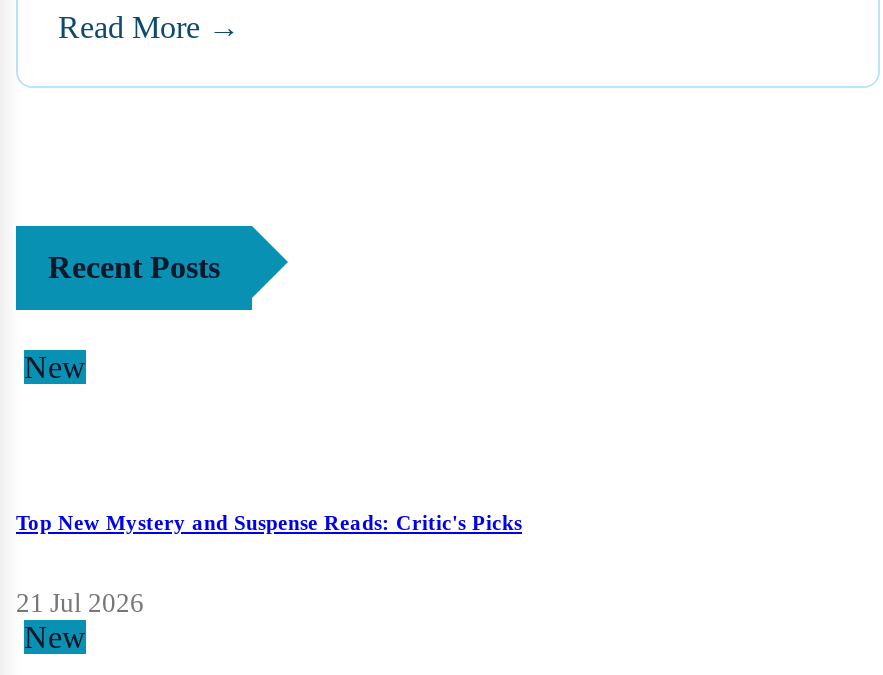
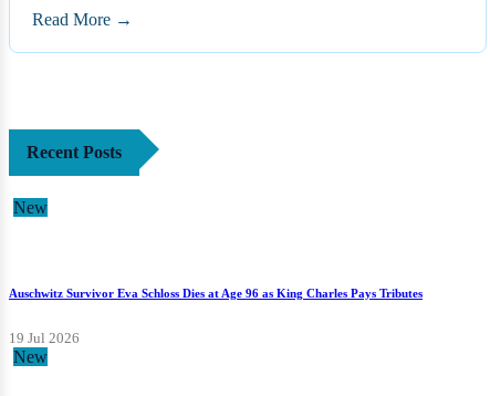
- Top New Mystery and Suspense Reads: Critic's Picks
+ Auschwitz Survivor Eva Schloss Dies at Age 96 as King Charles Pays Tributes

- 21 Jul 2026
+ 19 Jul 2026
